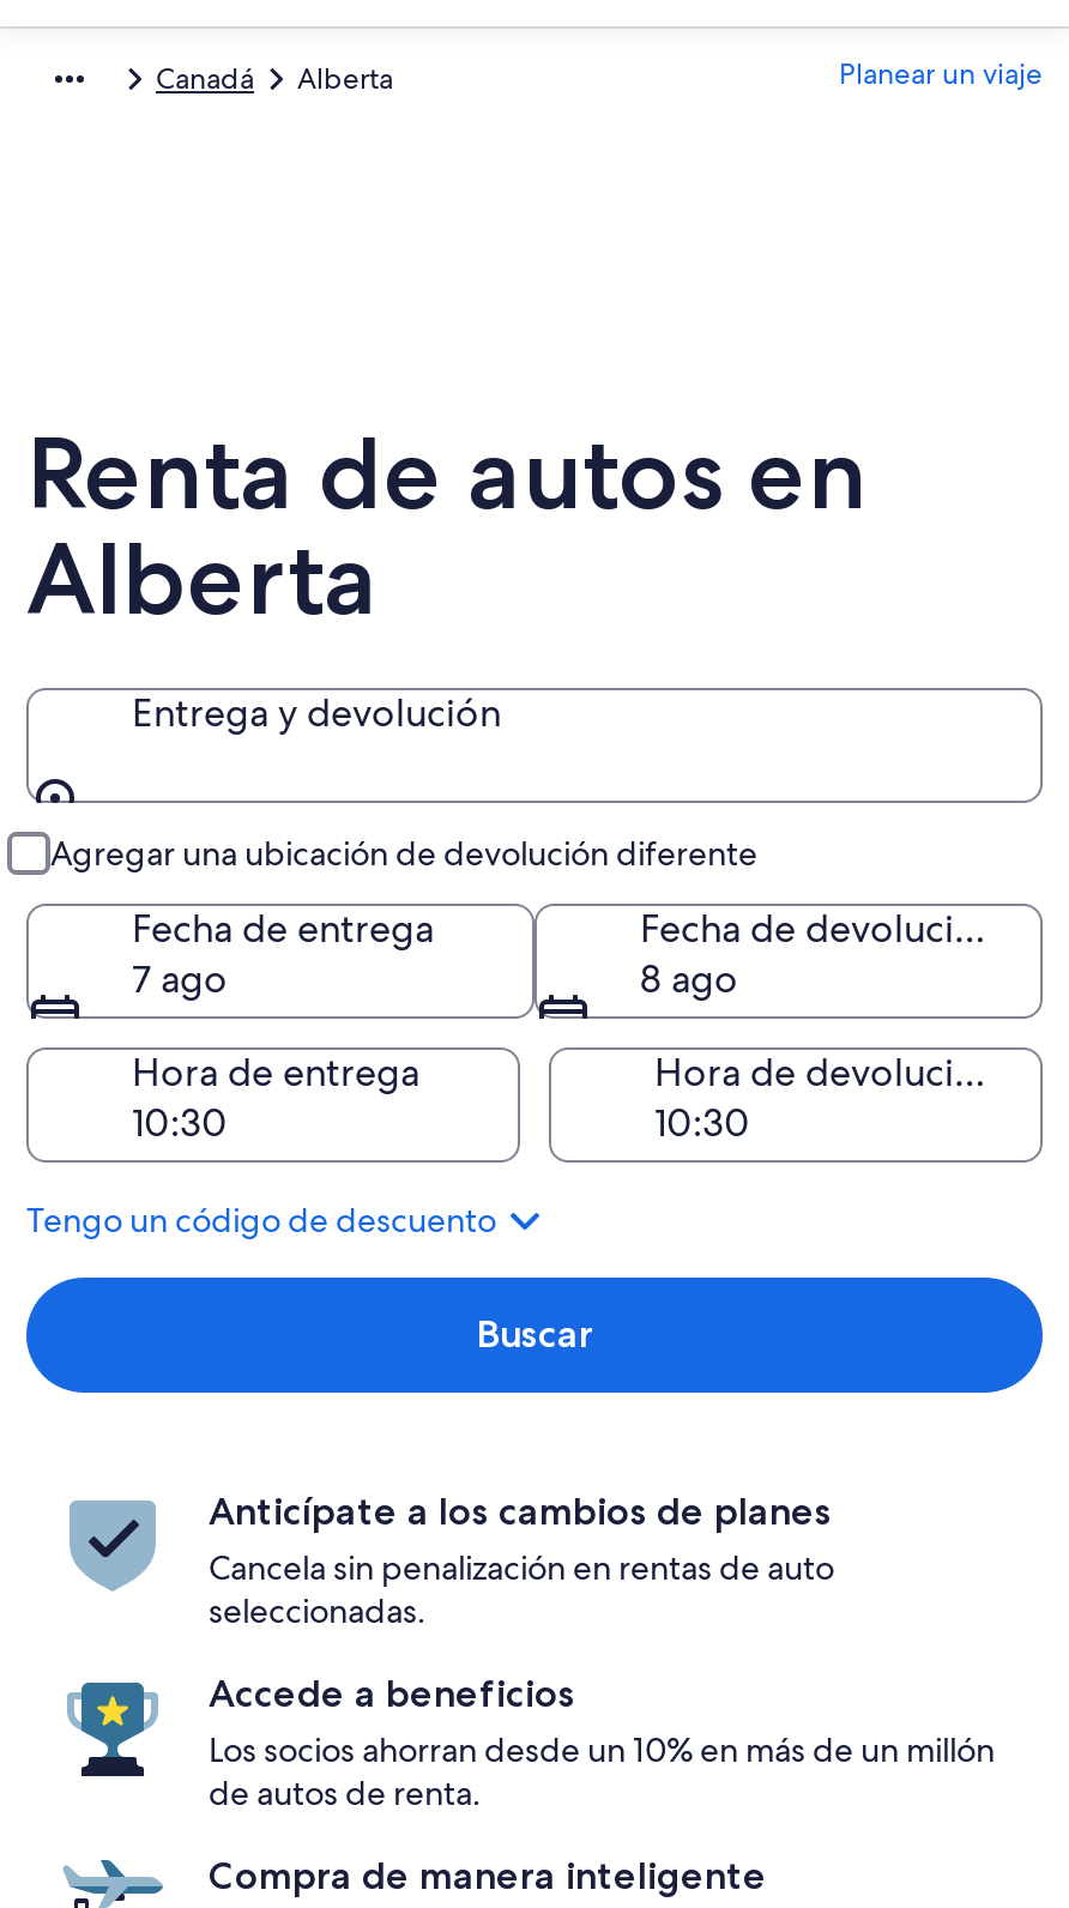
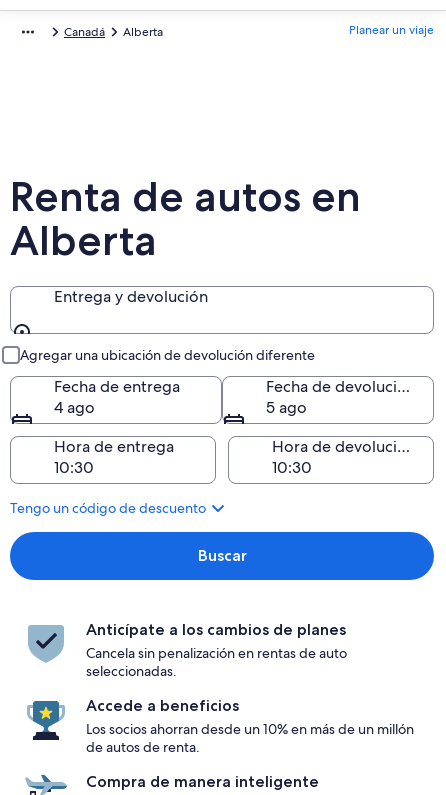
- 7 ago
+ 4 ago

- 8 ago
+ 5 ago
